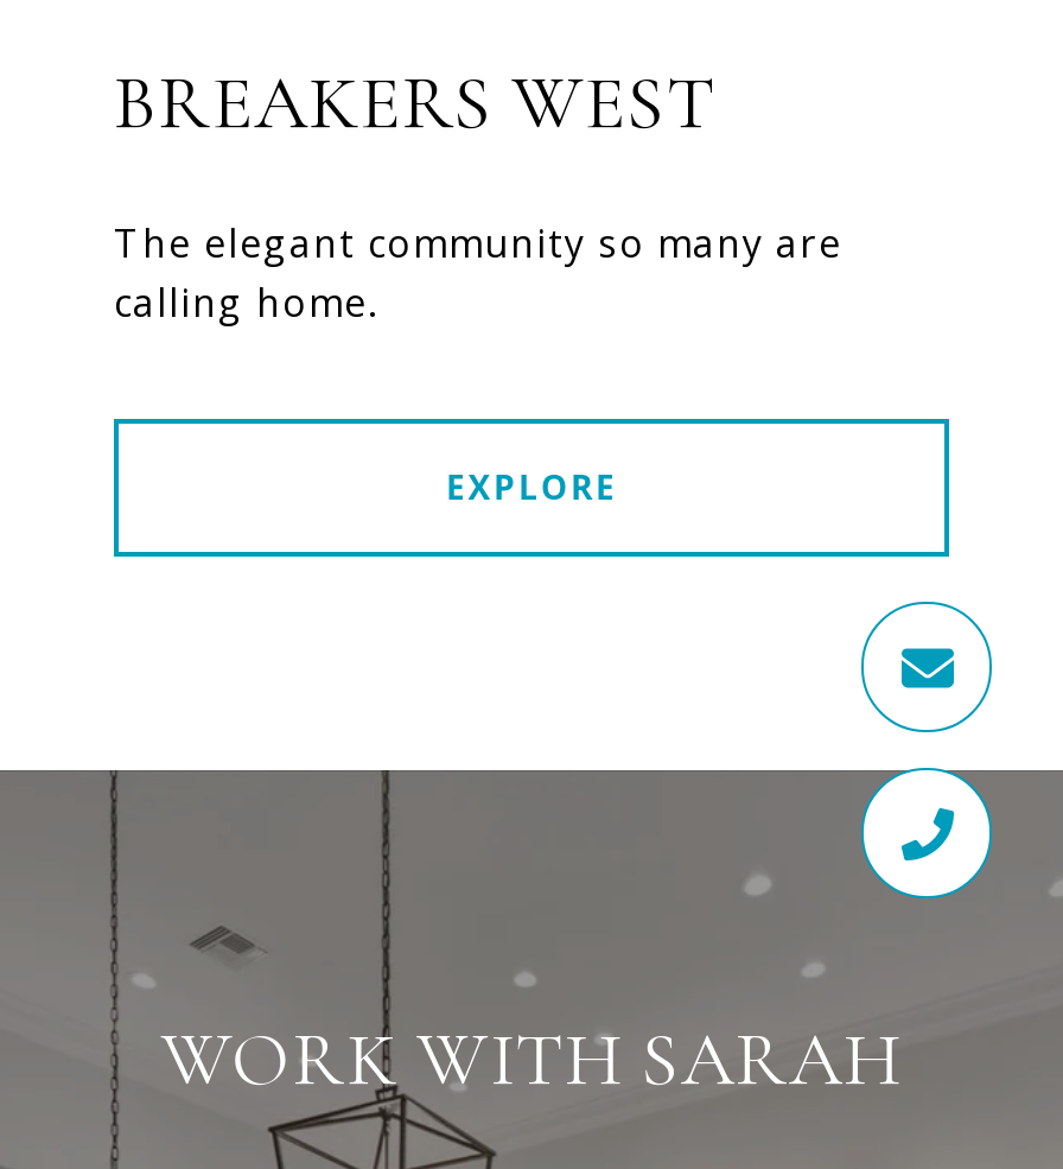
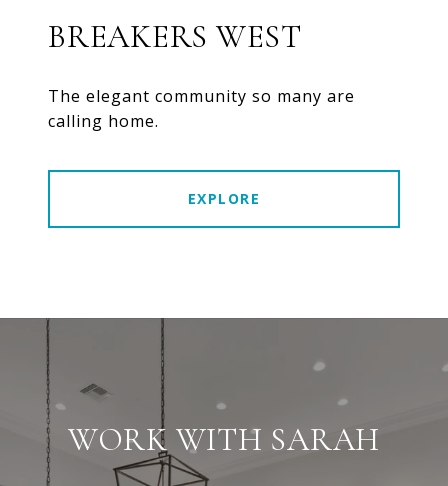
- [image]

- [image]
